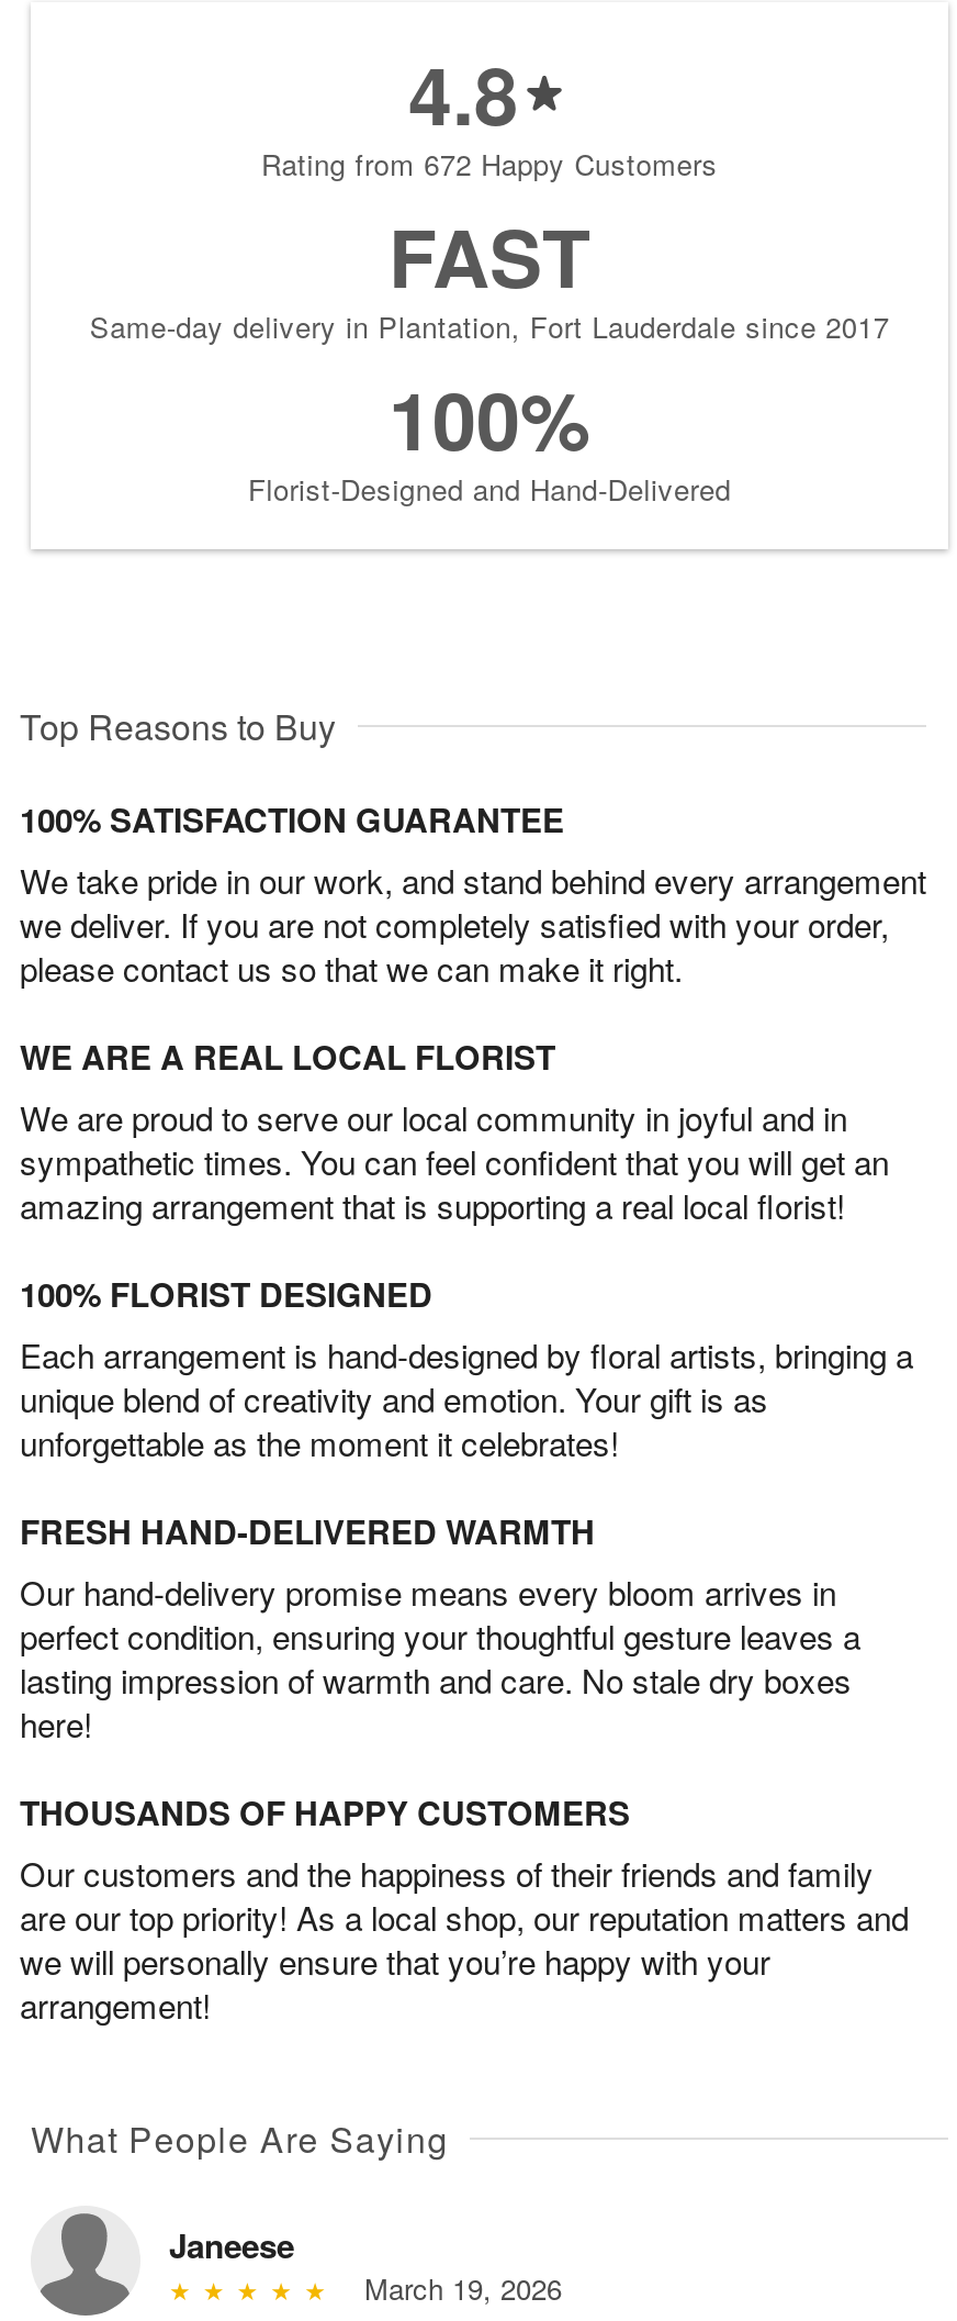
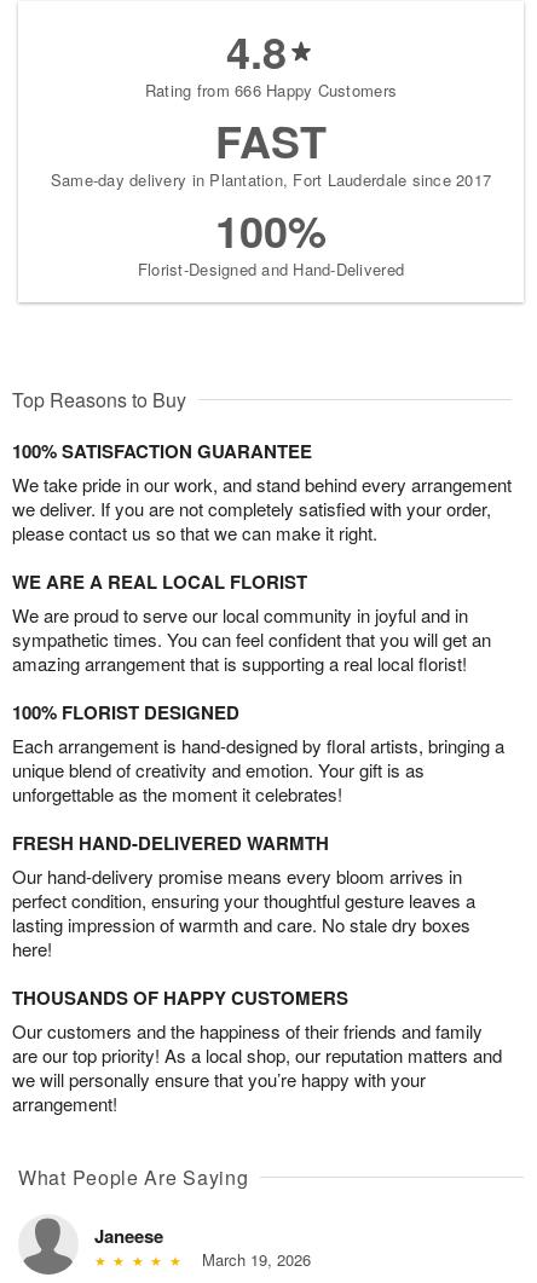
- Rating from 672 Happy Customers
+ Rating from 666 Happy Customers
